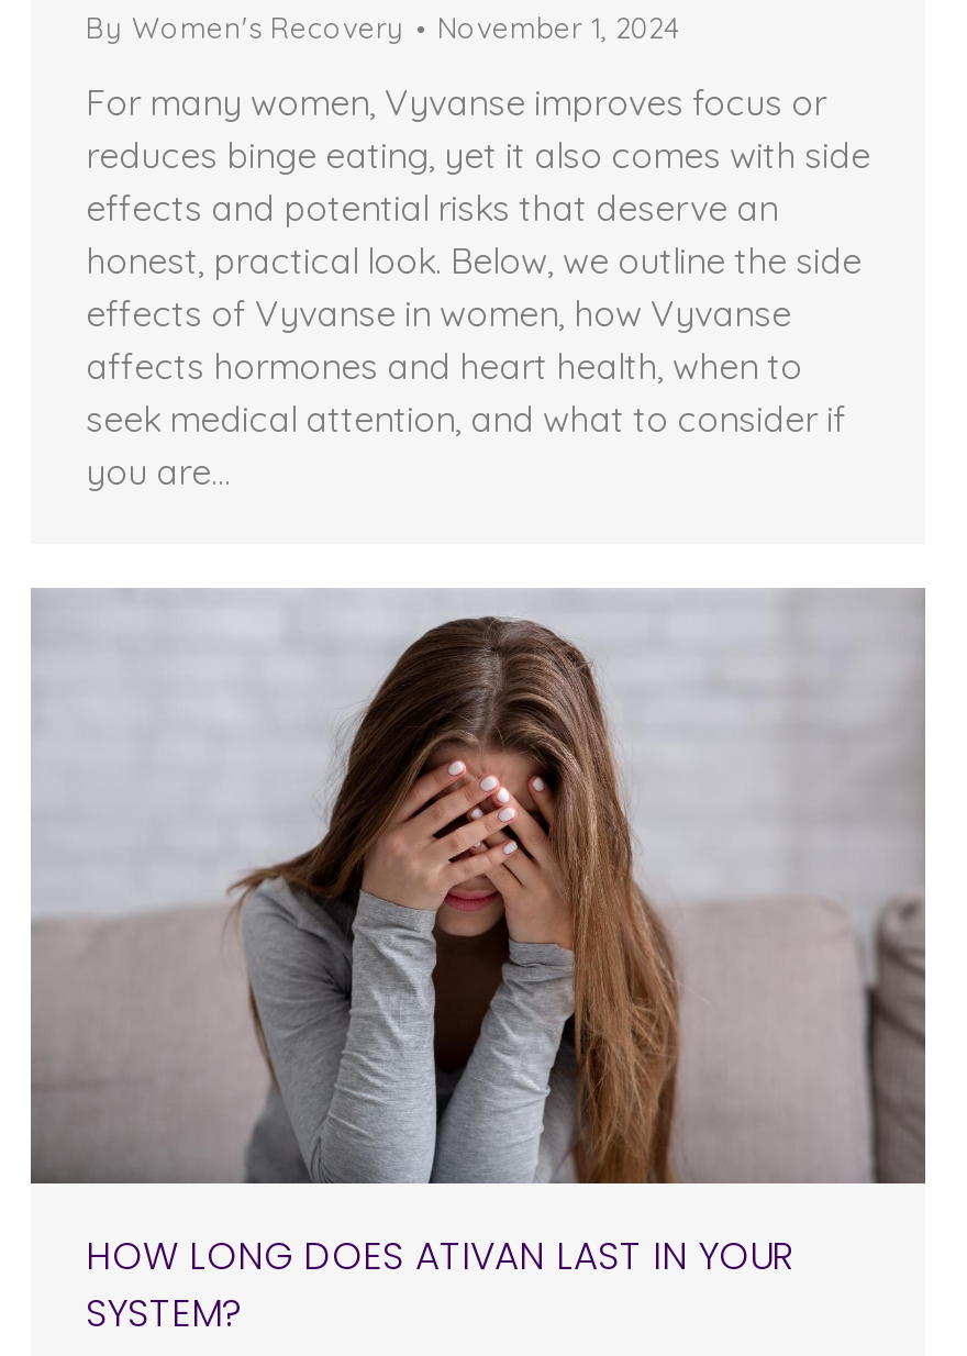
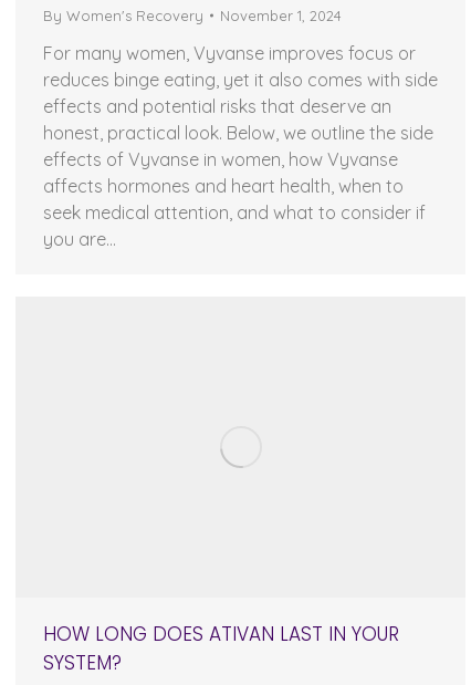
- [image]
